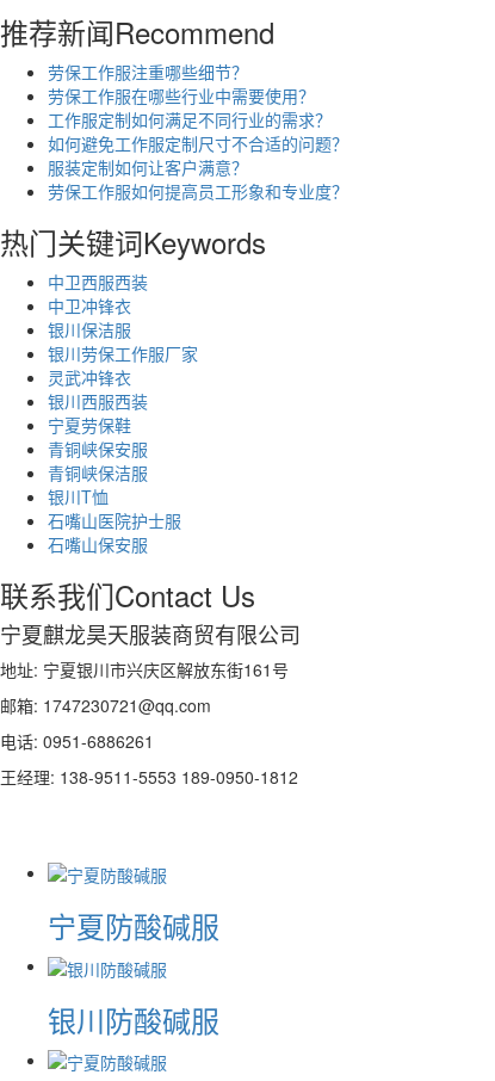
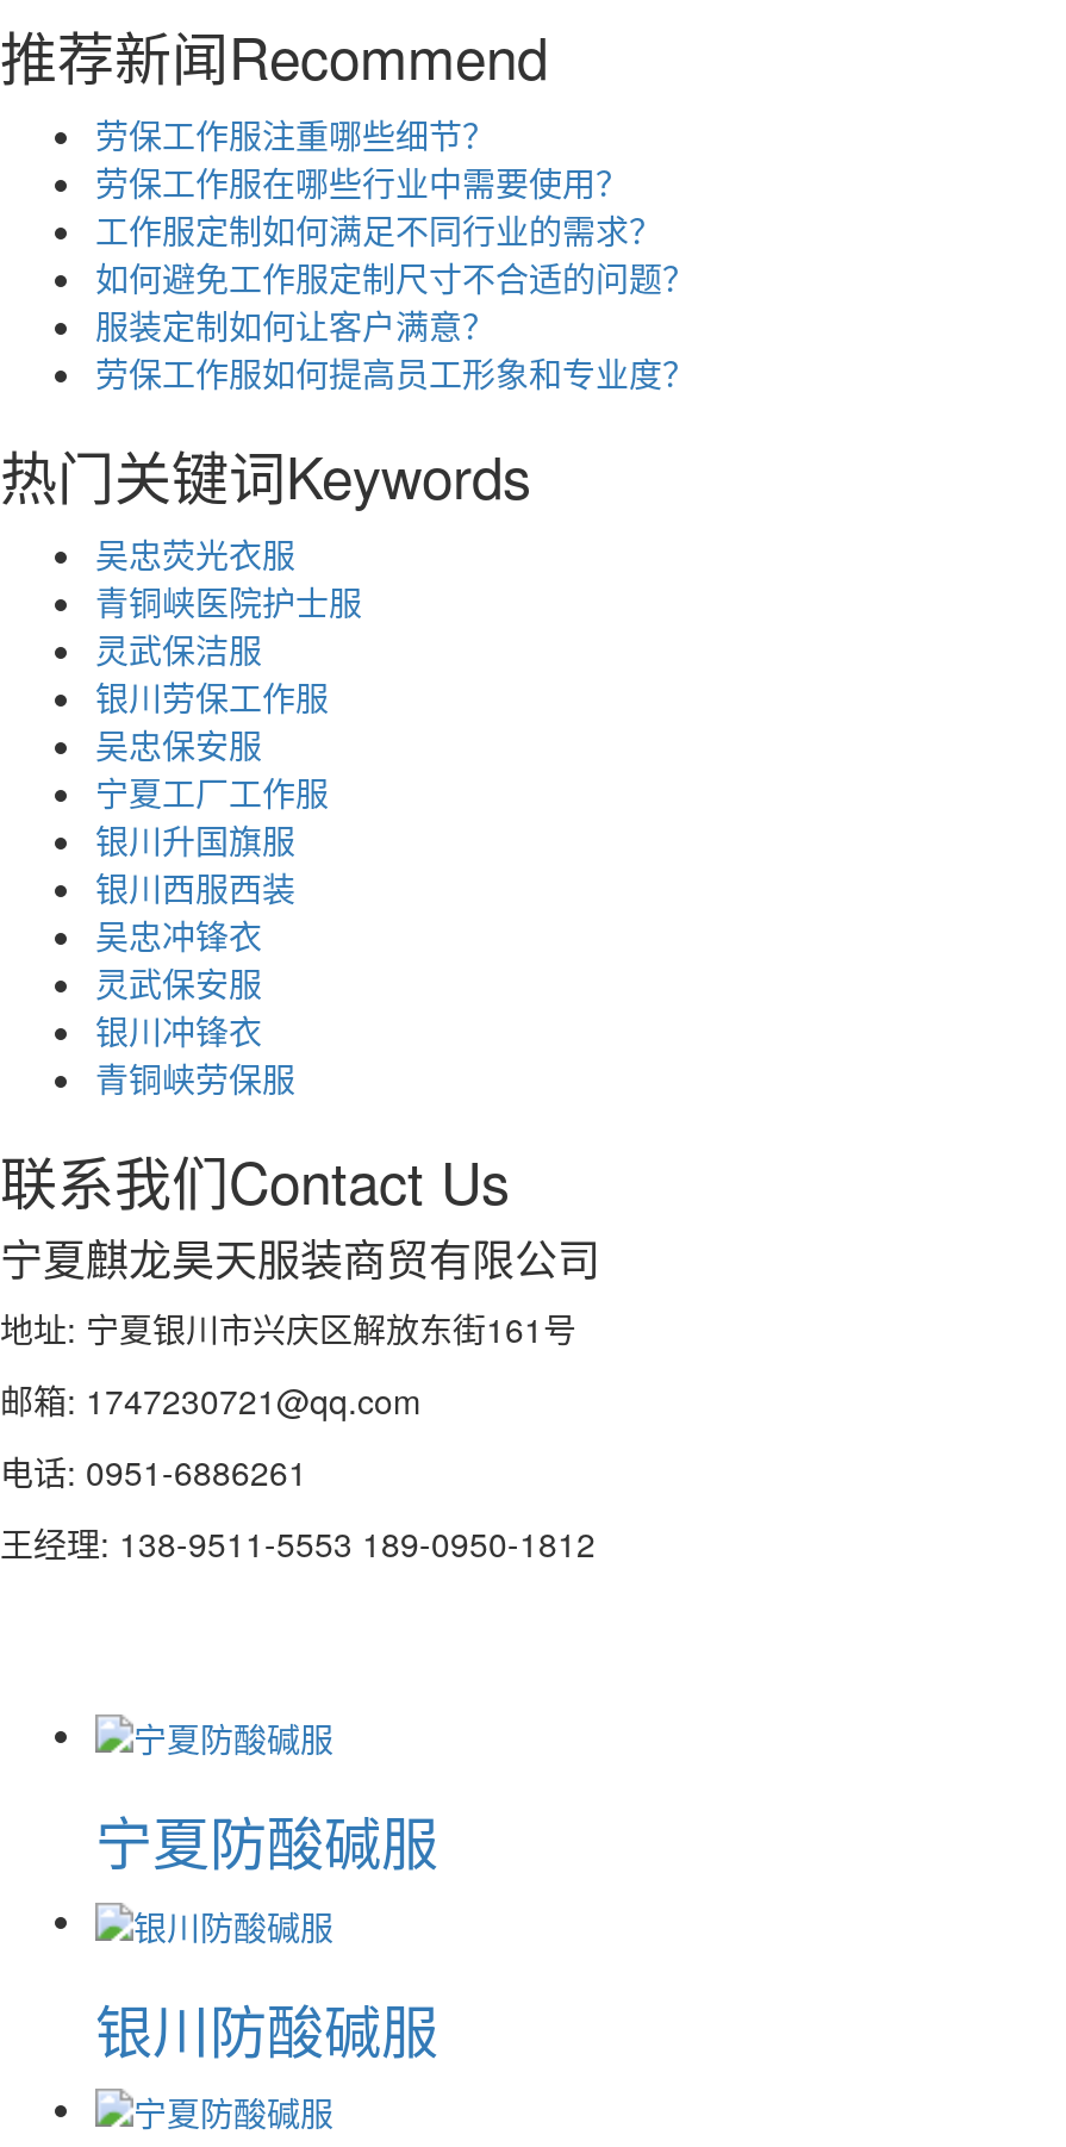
- 中卫西服西装
- 中卫冲锋衣
- 银川保洁服
- 银川劳保工作服厂家
- 灵武冲锋衣
+ 吴忠荧光衣服
+ 青铜峡医院护士服
+ 灵武保洁服
+ 银川劳保工作服
+ 吴忠保安服
+ 宁夏工厂工作服
+ 银川升国旗服

moved down: 银川西服西装

- 宁夏劳保鞋
- 青铜峡保安服
- 青铜峡保洁服
- 银川T恤
- 石嘴山医院护士服
- 石嘴山保安服
+ 吴忠冲锋衣
+ 灵武保安服
+ 银川冲锋衣
+ 青铜峡劳保服
